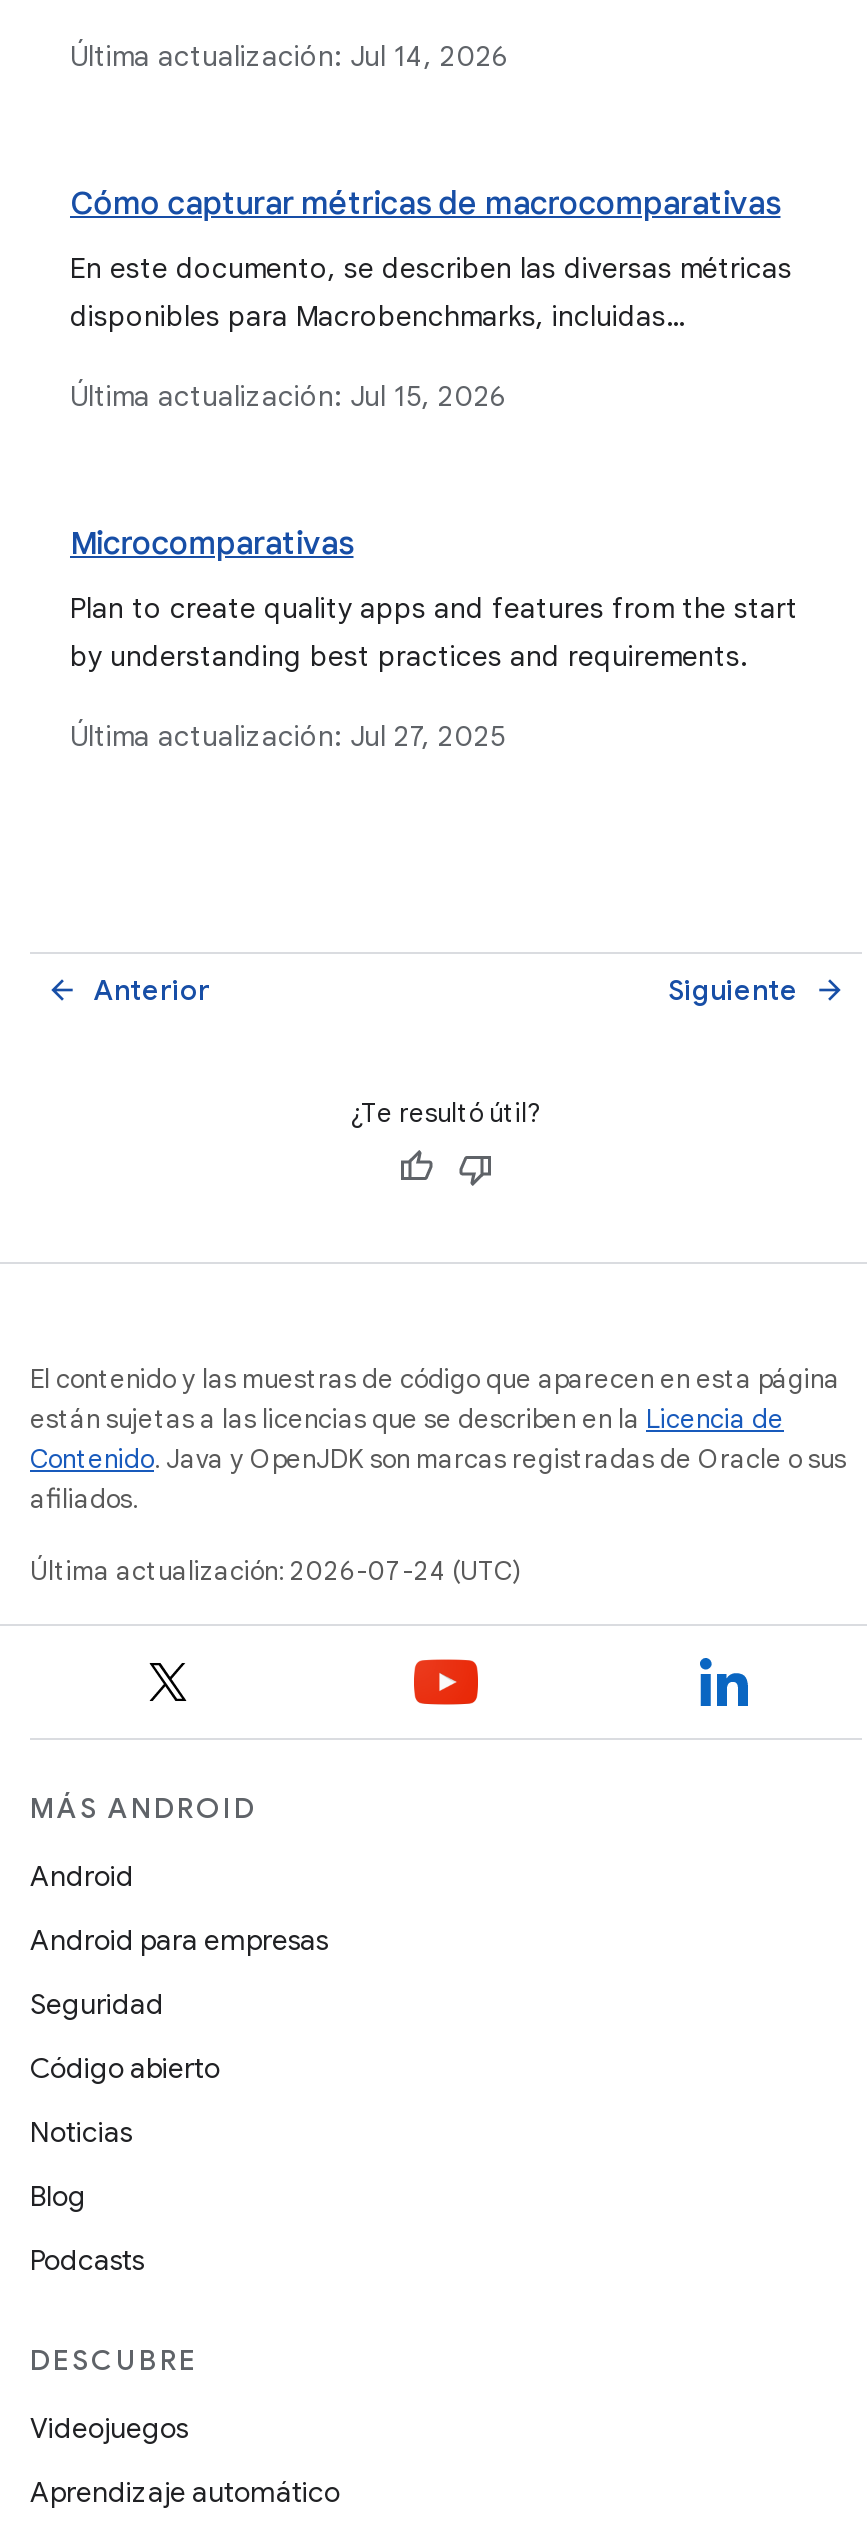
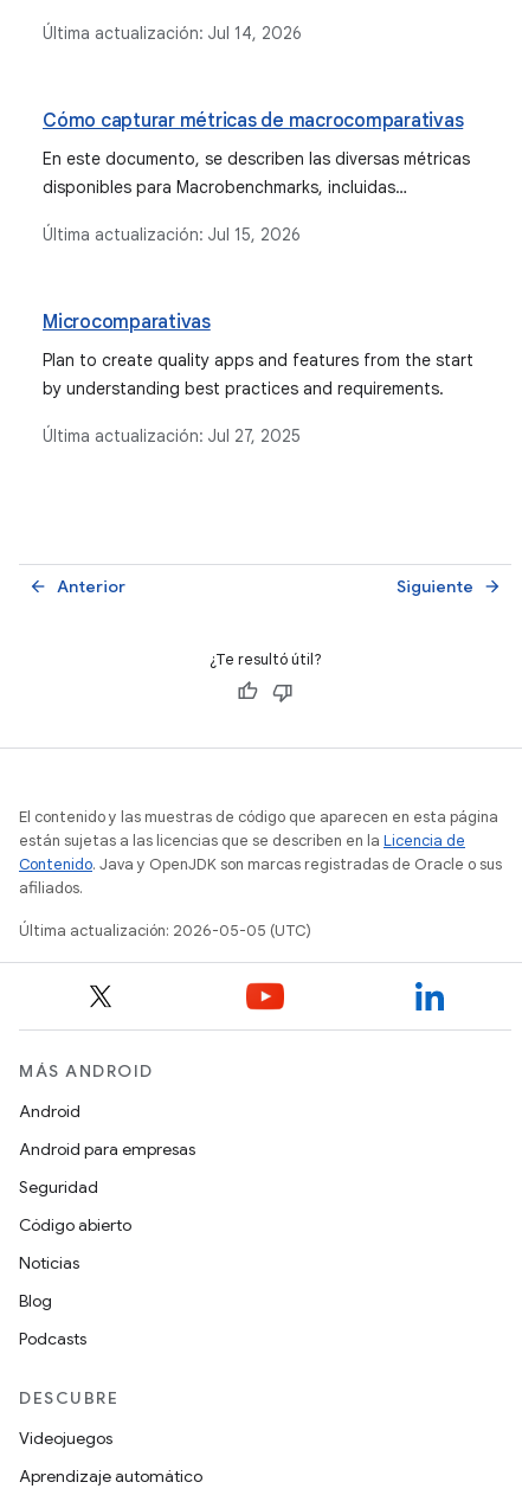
- Última actualización: 2026-07-24 (UTC)
+ Última actualización: 2026-05-05 (UTC)
